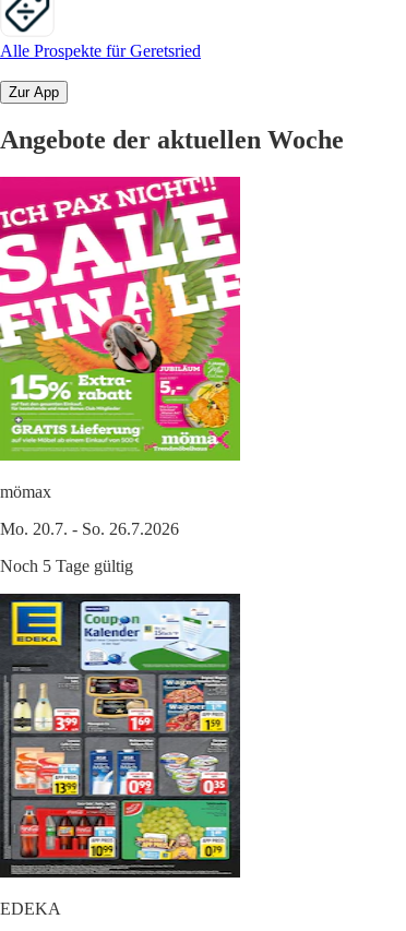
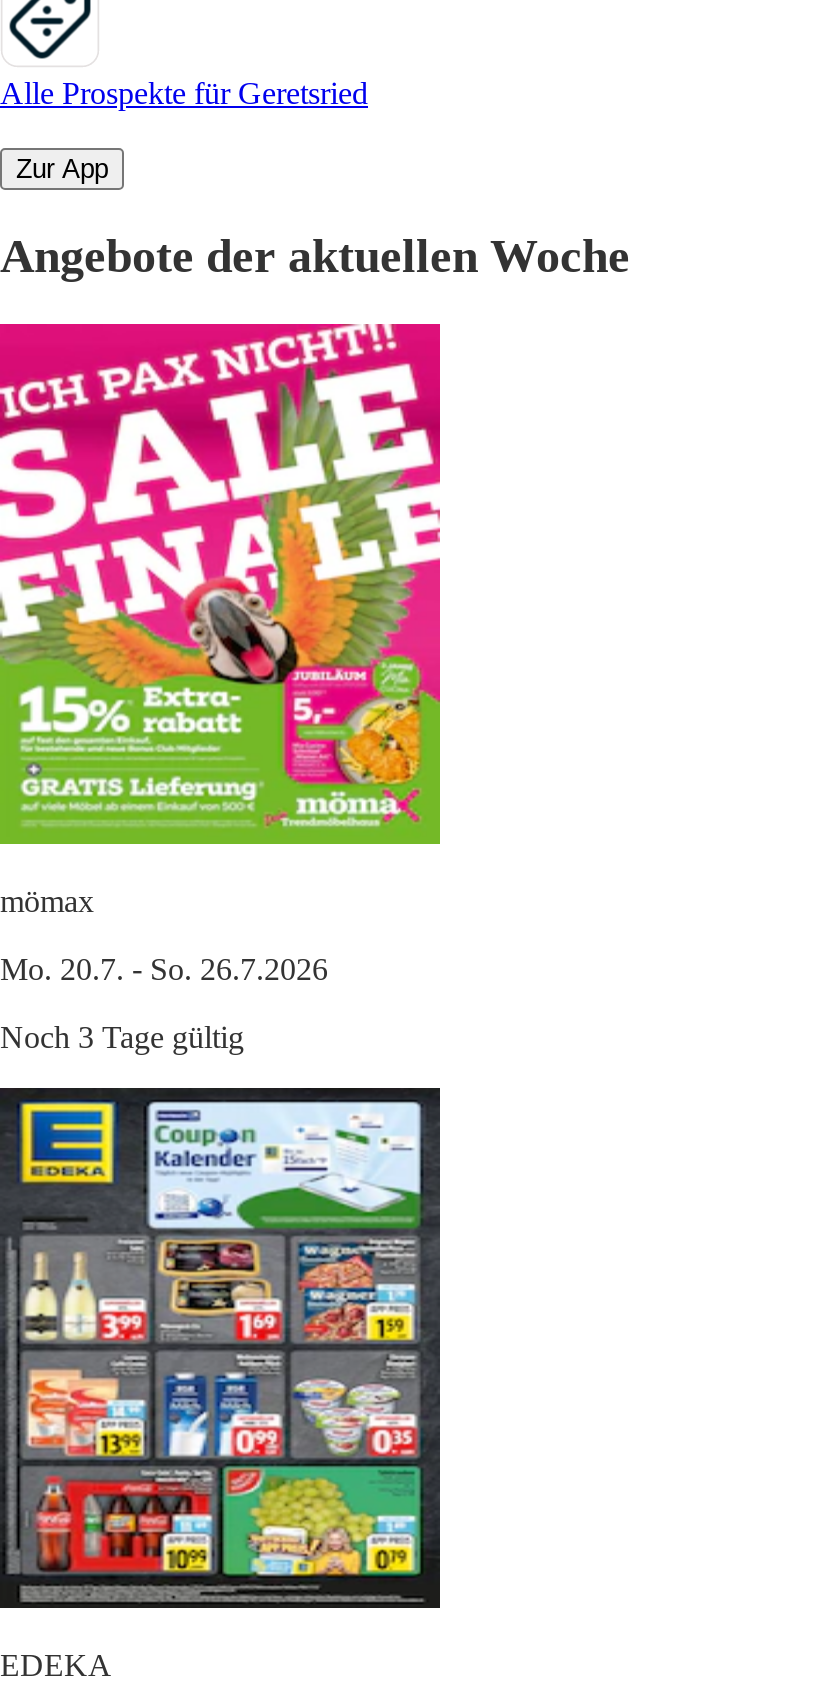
- Noch 5 Tage gültig
+ Noch 3 Tage gültig
